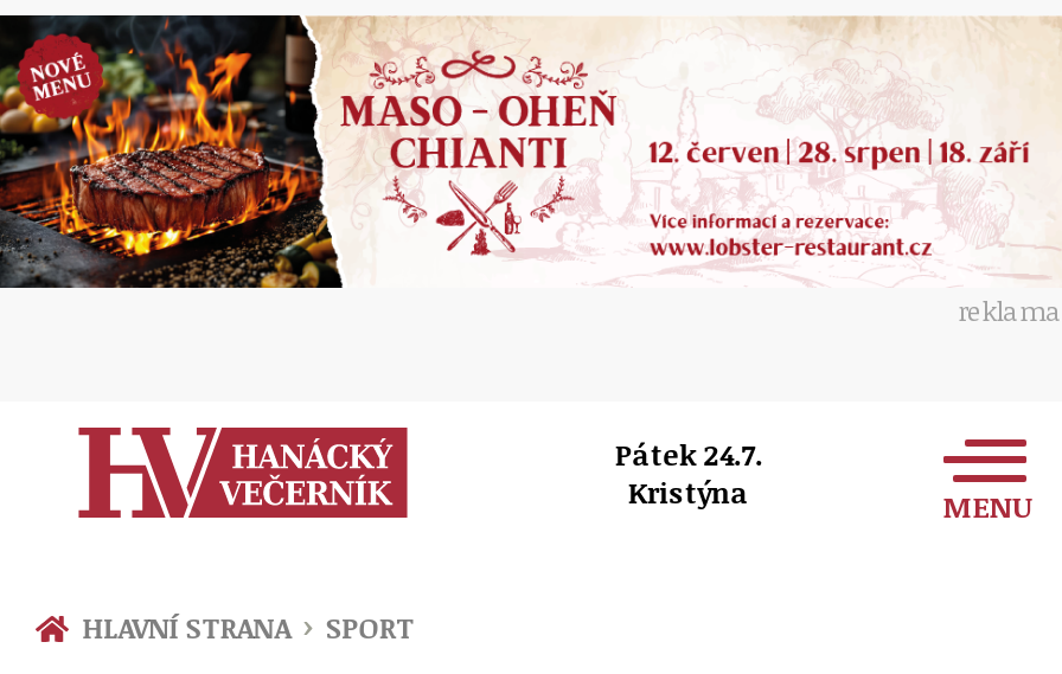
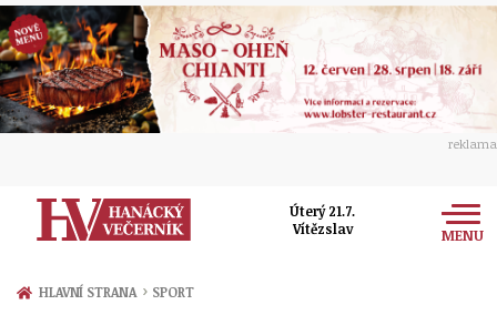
- Pátek 24.7.
- Kristýna
+ Úterý 21.7.
+ Vítězslav
